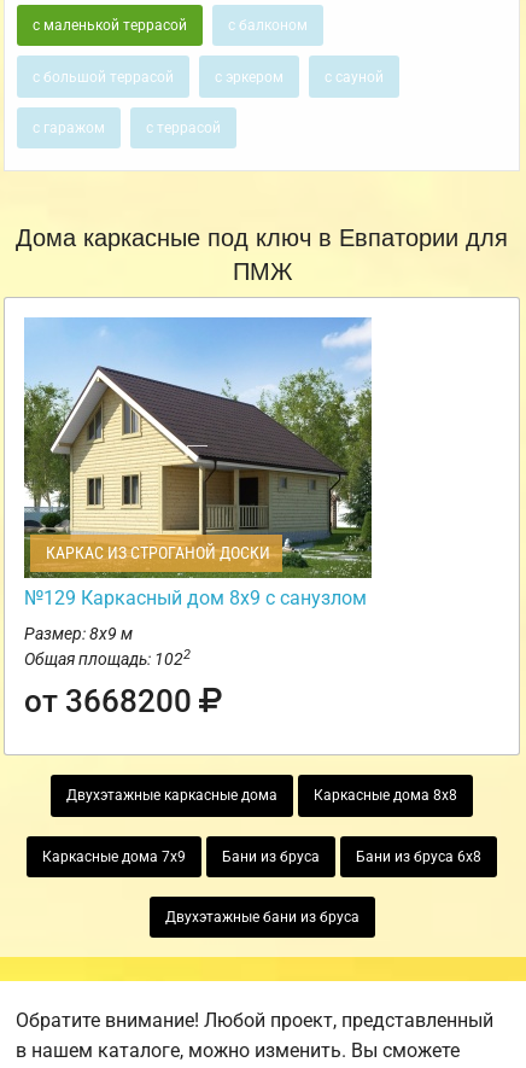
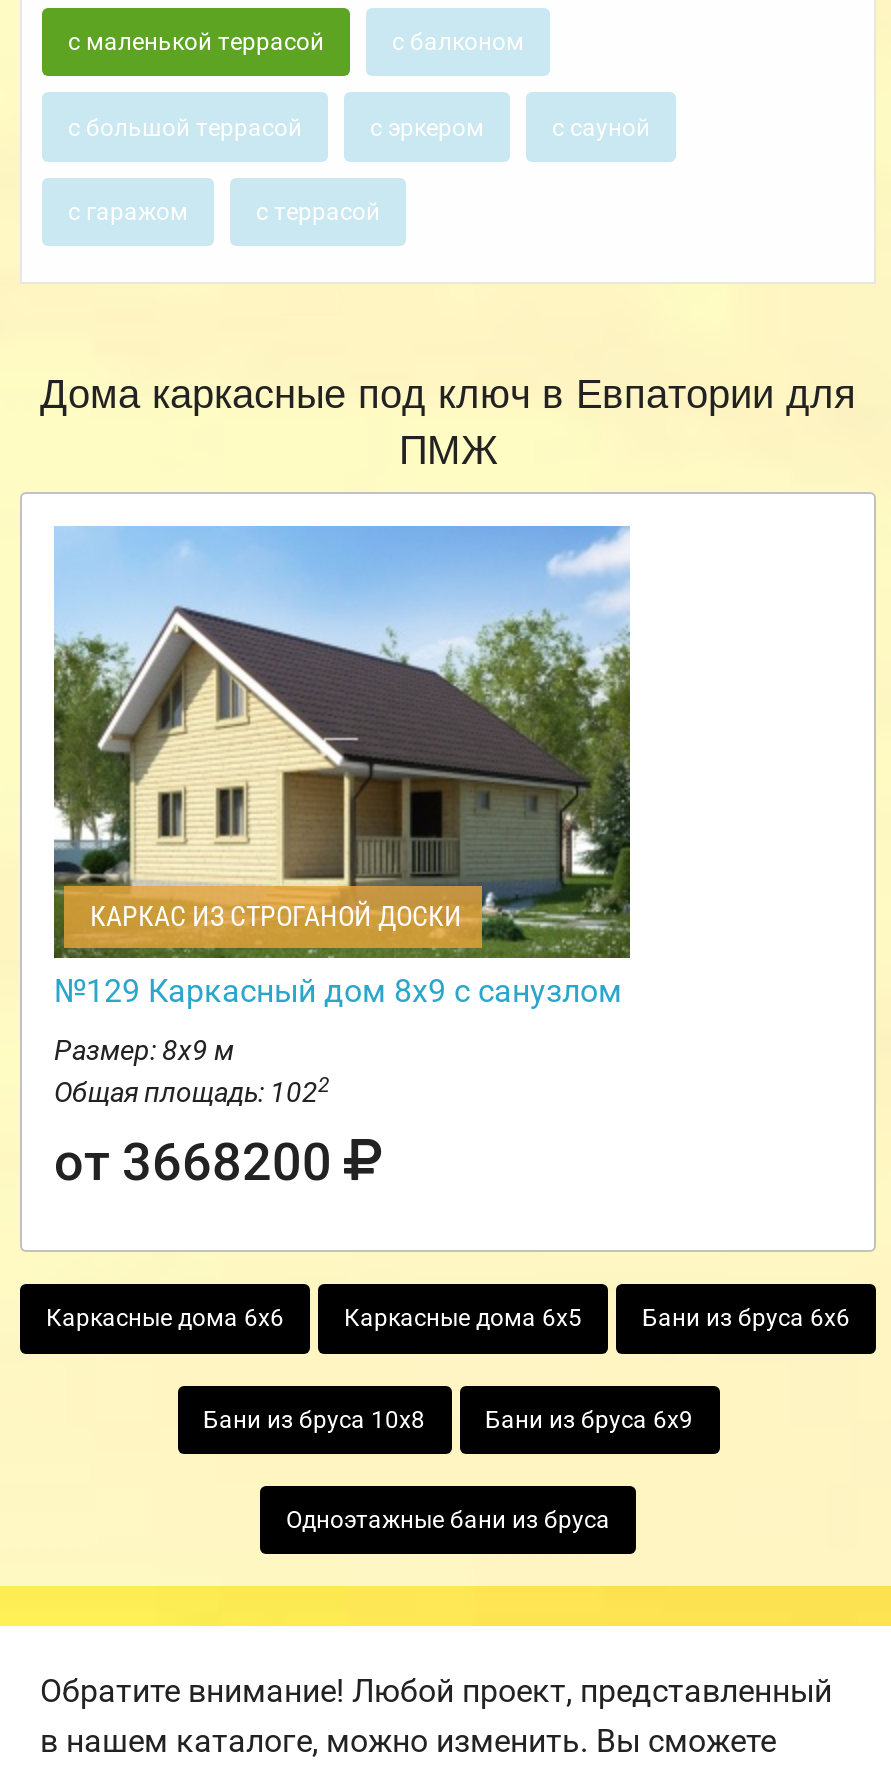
- Двухэтажные каркасные дома
- Каркасные дома 8х8
+ Каркасные дома 6х6
+ Каркасные дома 6х5
+ Бани из бруса 6х6

- Каркасные дома 7х9
- Бани из бруса
- Бани из бруса 6х8
+ Бани из бруса 10х8
+ Бани из бруса 6х9

- Двухэтажные бани из бруса
+ Одноэтажные бани из бруса
